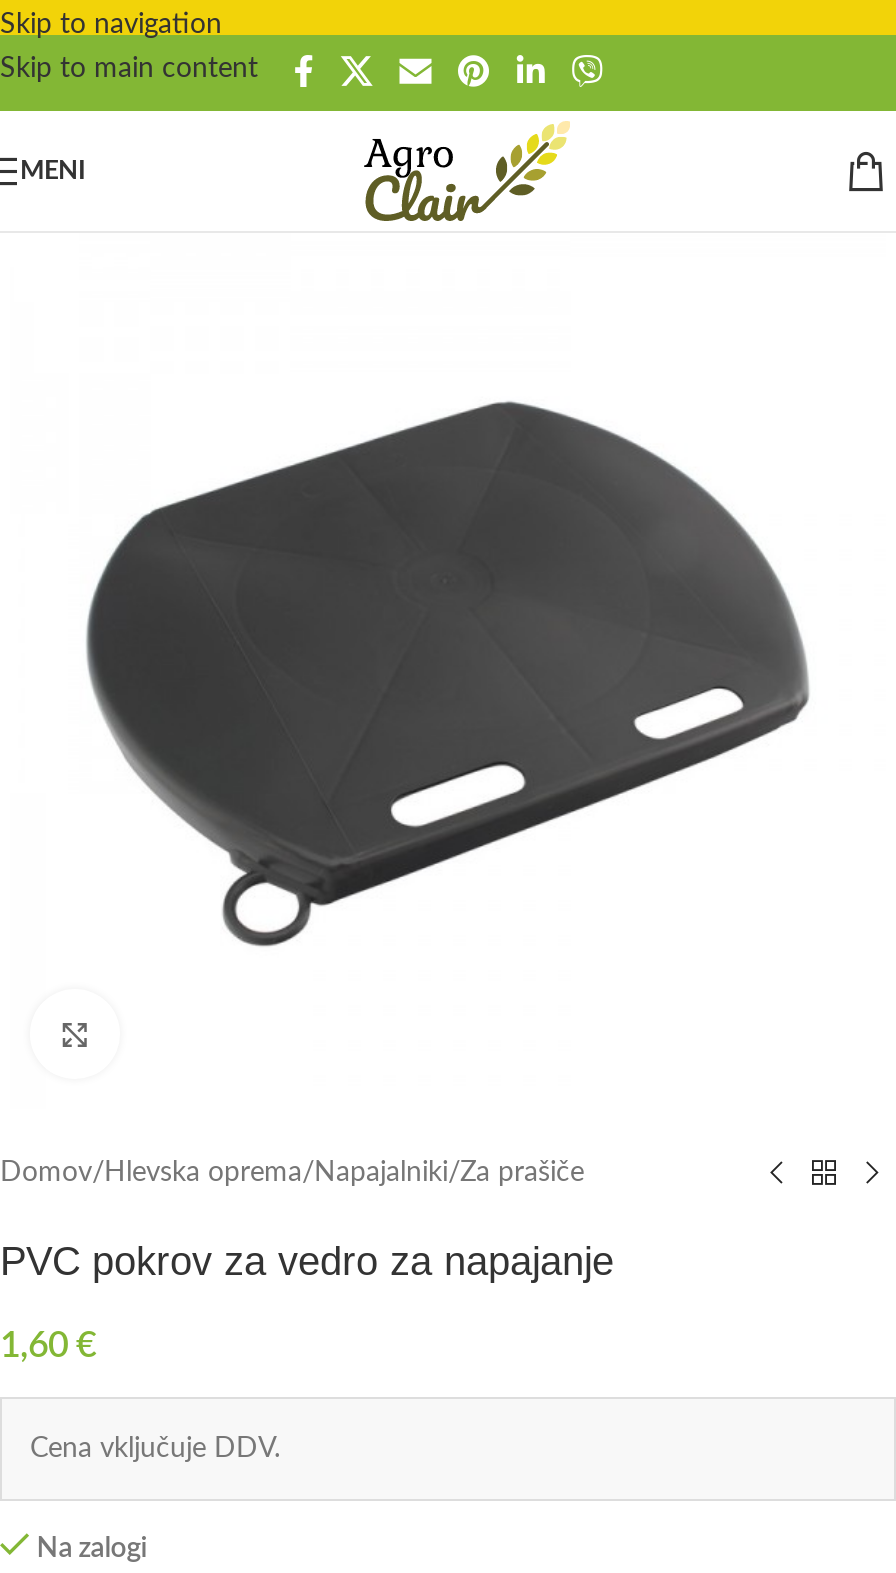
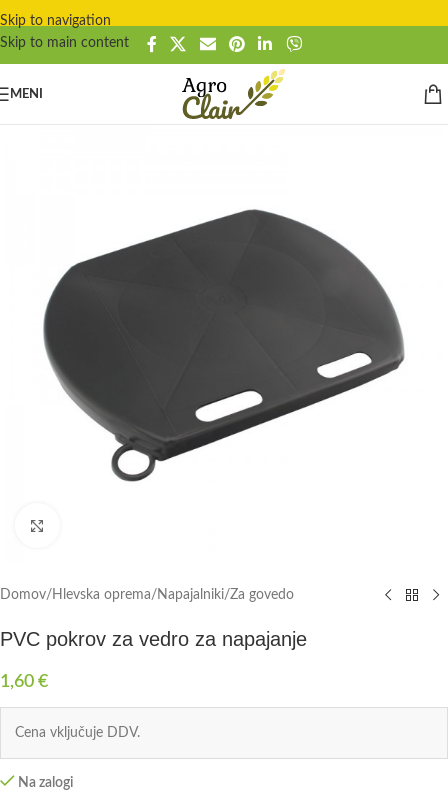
- Domov/Hlevska oprema/Napajalniki/Za prašiče
+ Domov/Hlevska oprema/Napajalniki/Za govedo
